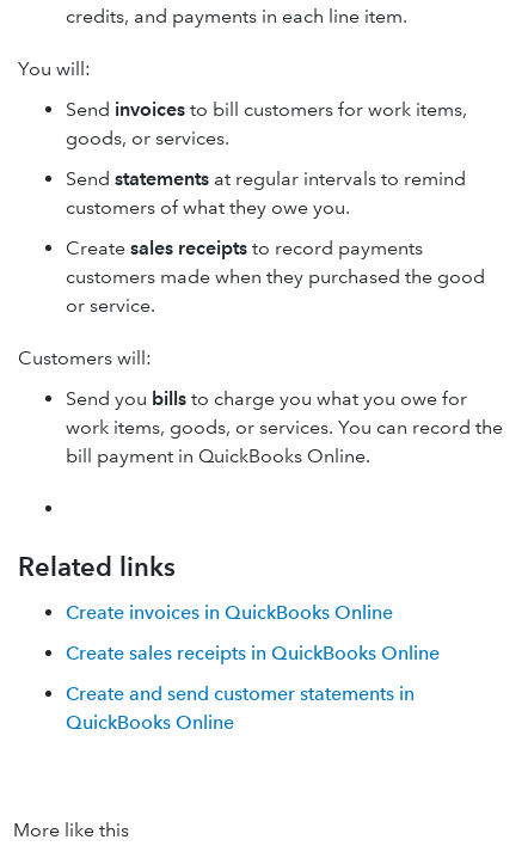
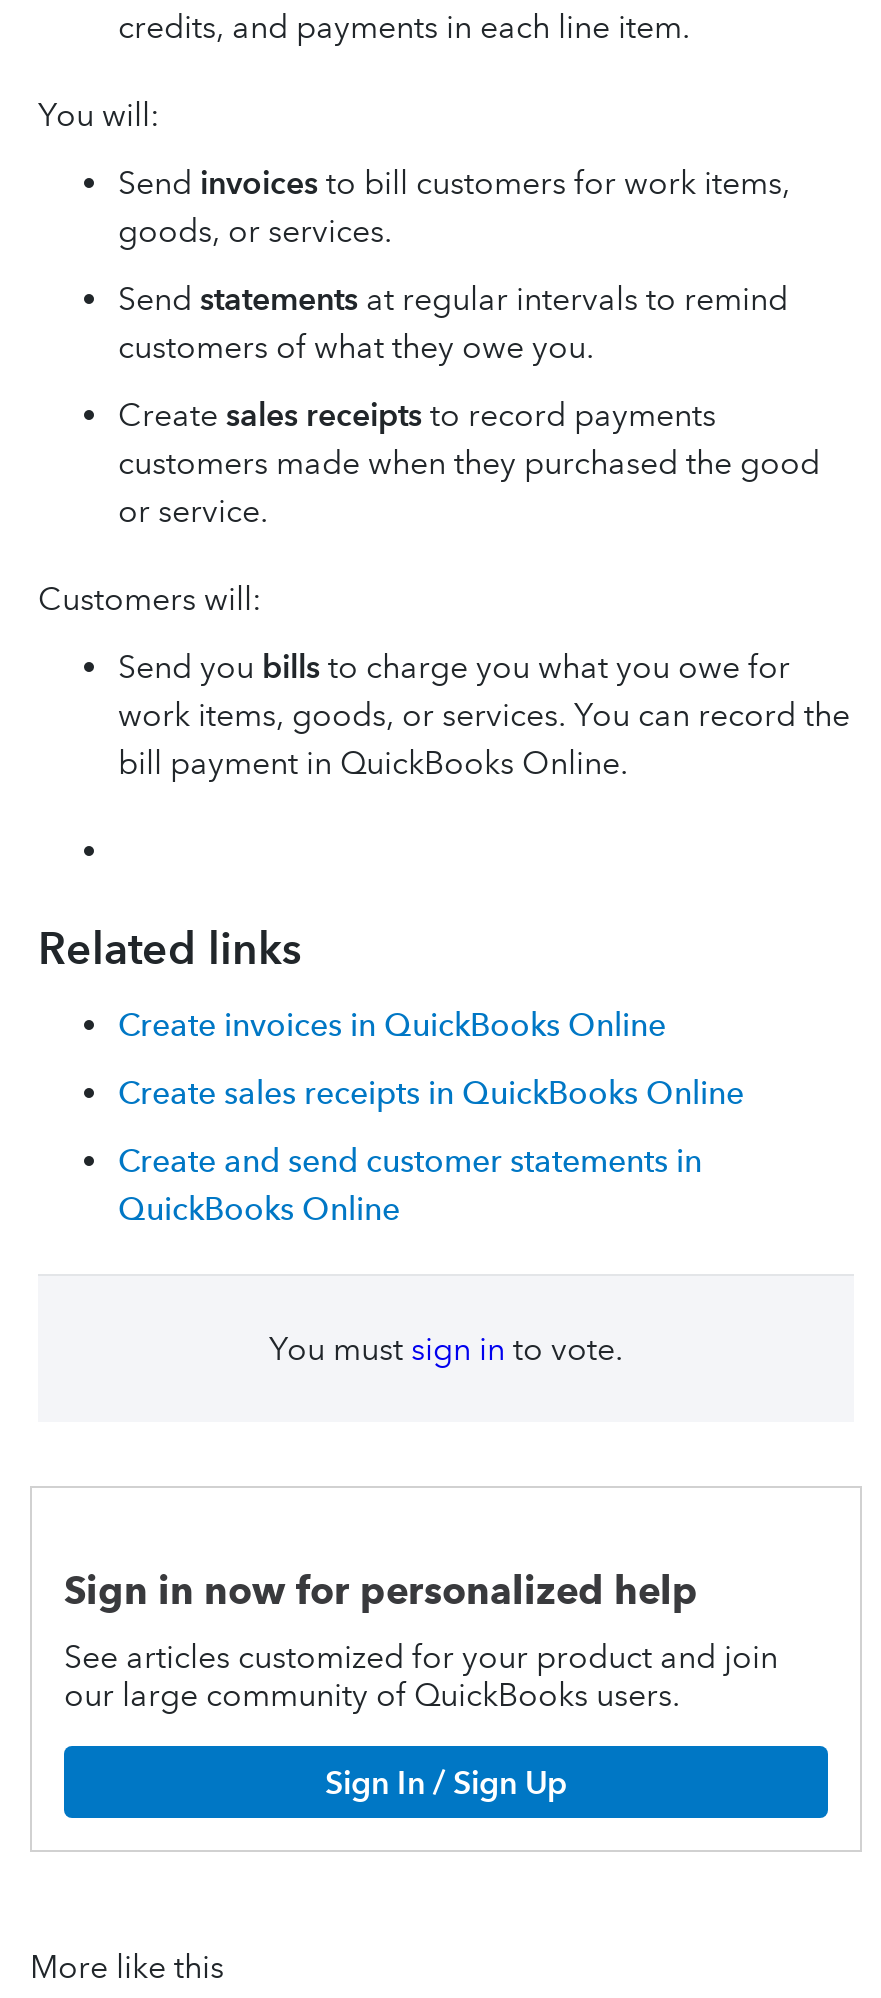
+ Sign in now for personalized help
+ See articles customized for your product and join
+ our large community of QuickBooks users.
+ Sign In / Sign Up

+ You must sign in to vote.
